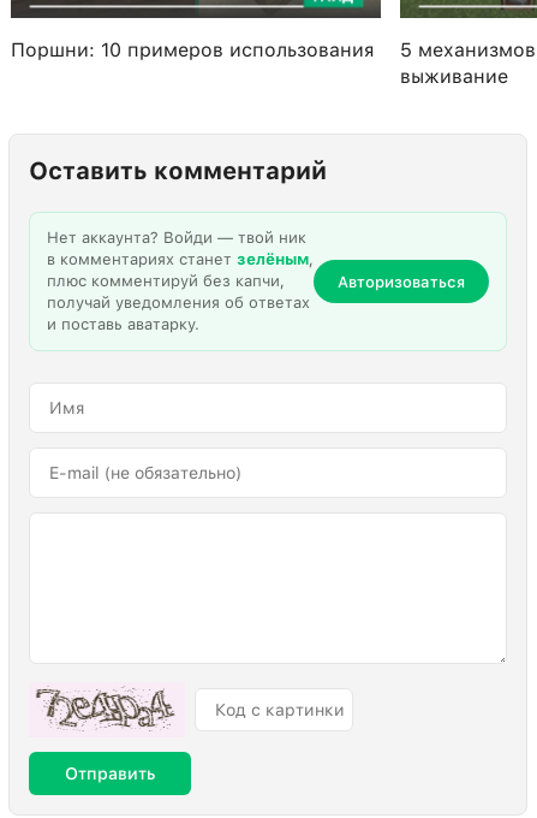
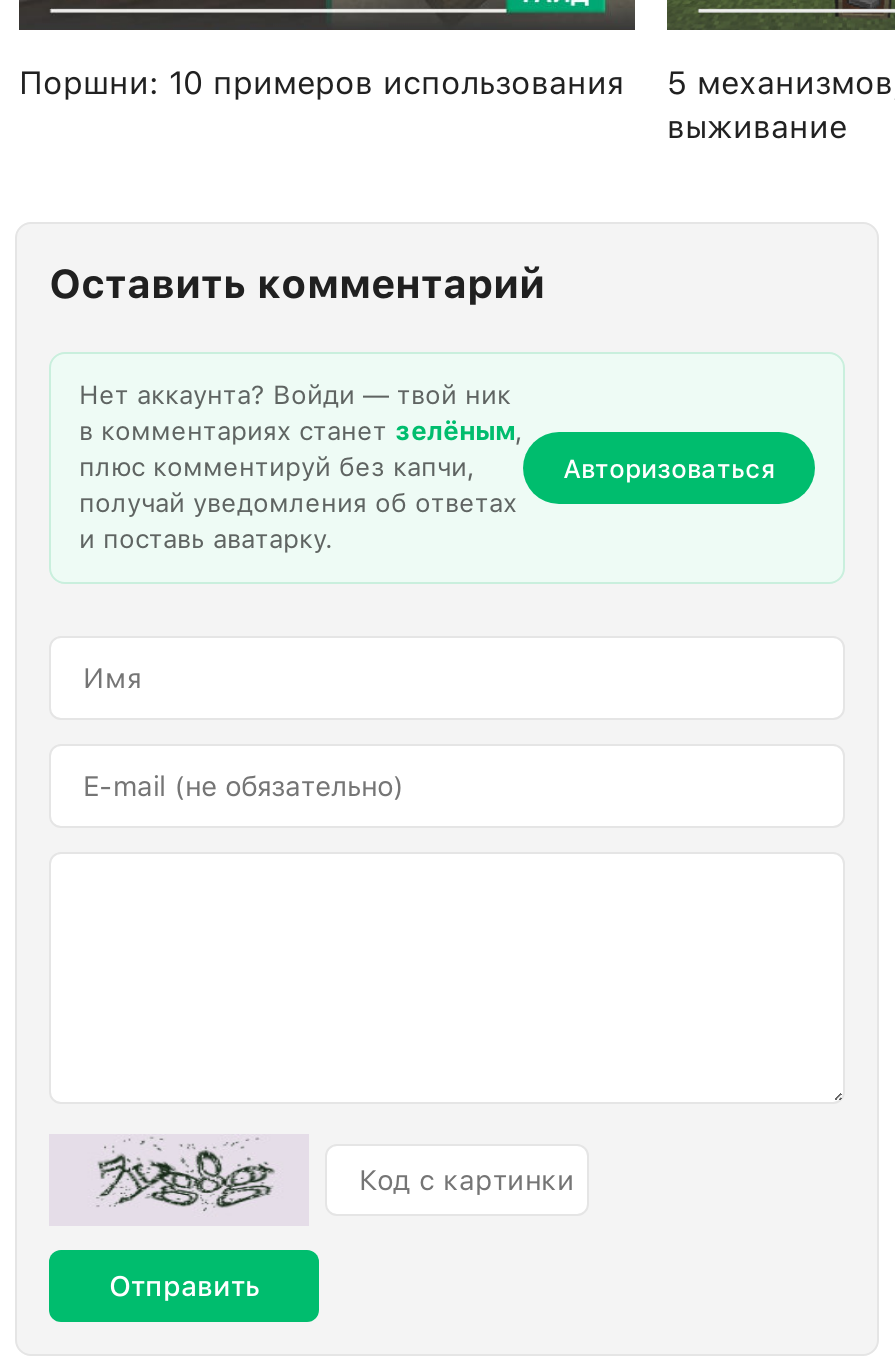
- [image]
+ [image]
